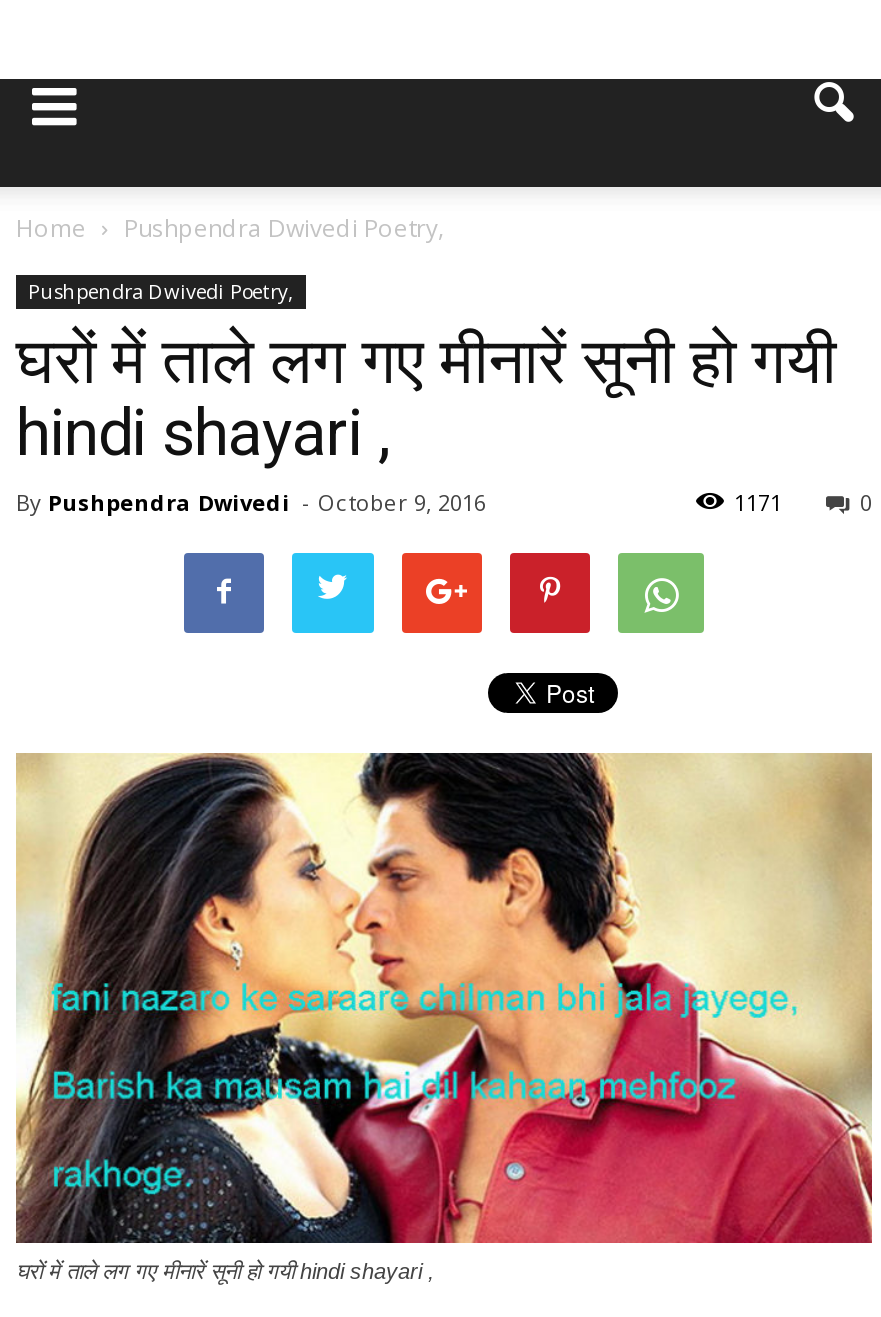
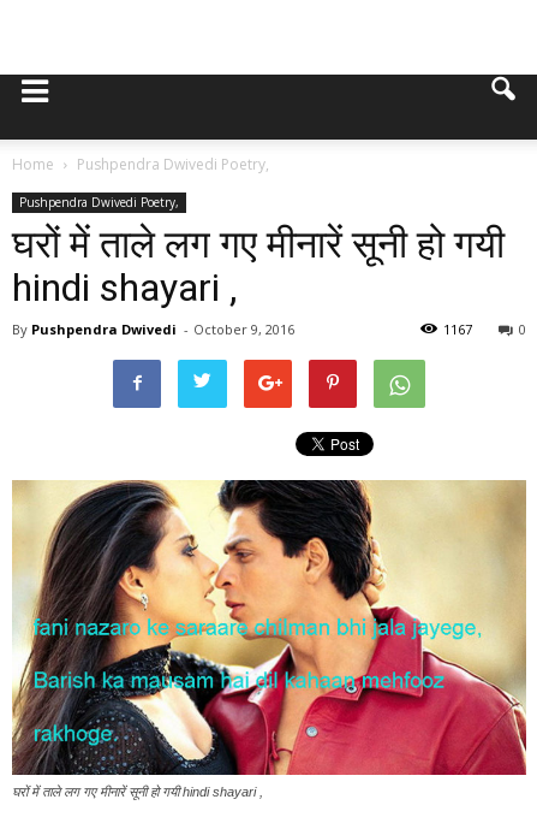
- 1171
+ 1167
